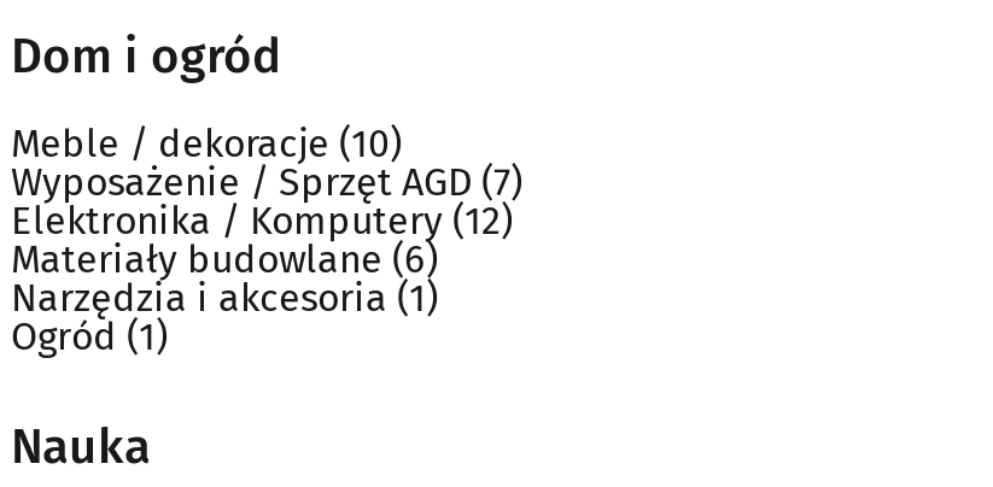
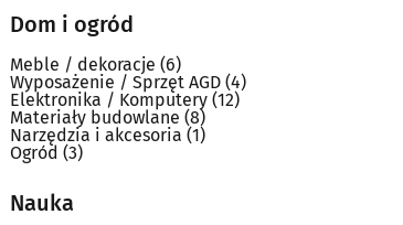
- Meble / dekoracje (10)
+ Meble / dekoracje (6)

- Wyposażenie / Sprzęt AGD (7)
+ Wyposażenie / Sprzęt AGD (4)

- Materiały budowlane(6)
+ Materiały budowlane(8)

- Ogród(1)
+ Ogród(3)
